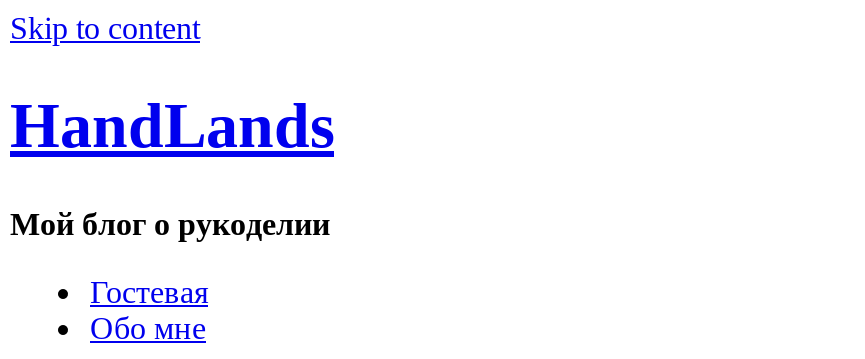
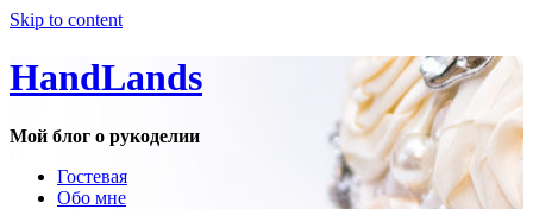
+ [image]
